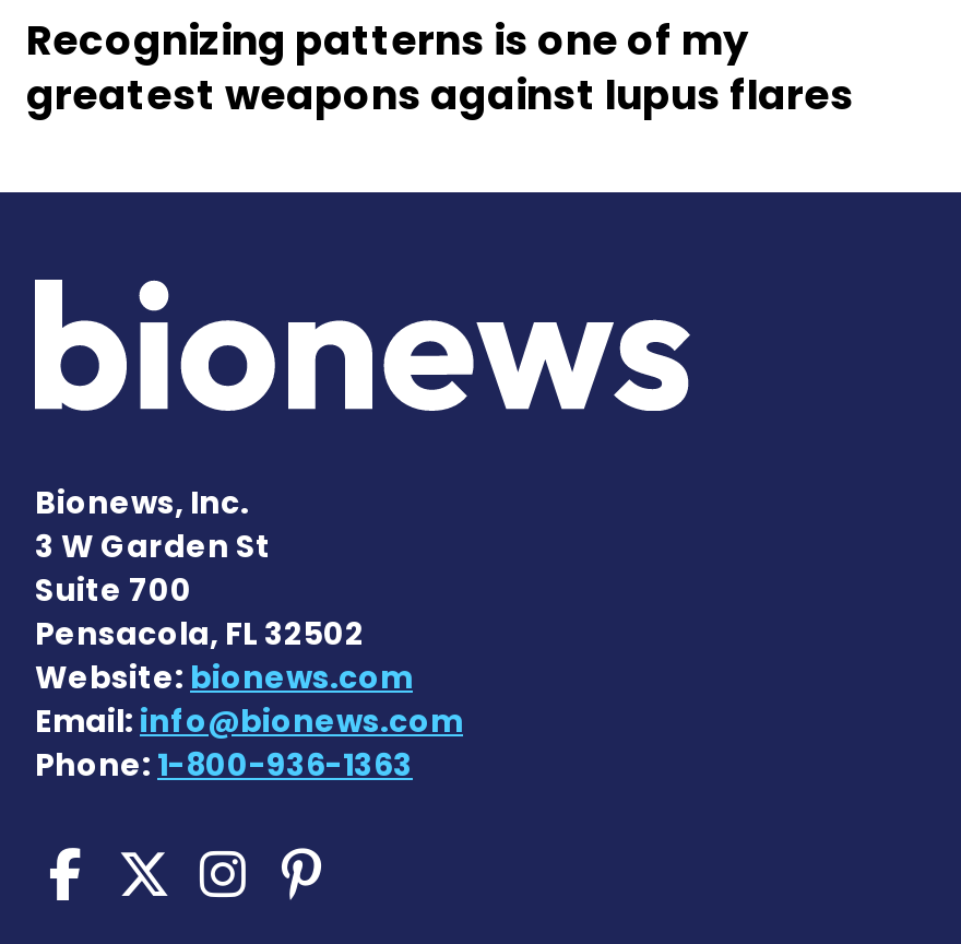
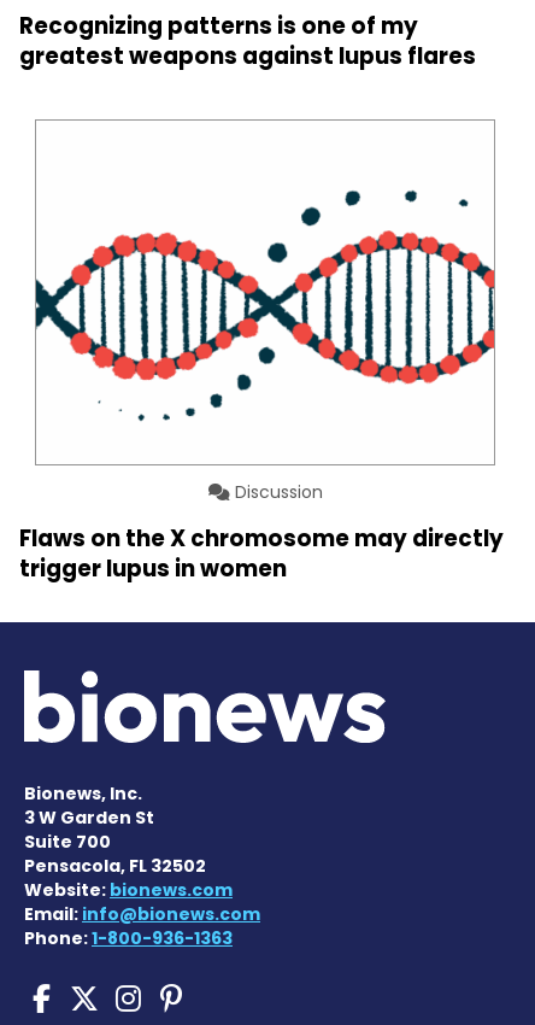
+ [image]
+ Discussion
+ Flaws on the X chromosome may directly
+ trigger lupus in women
